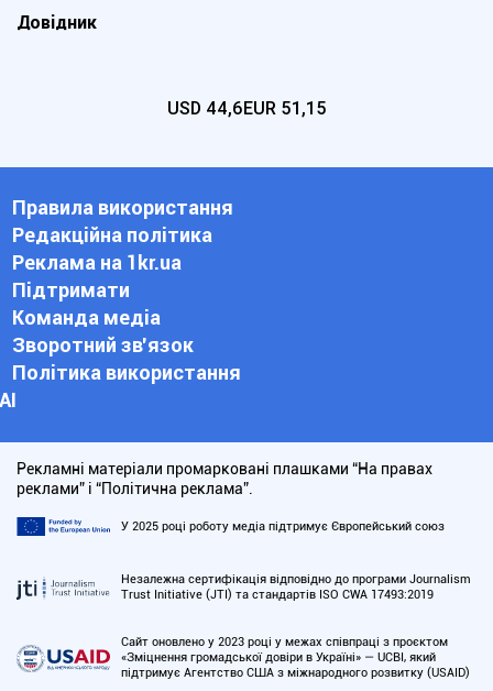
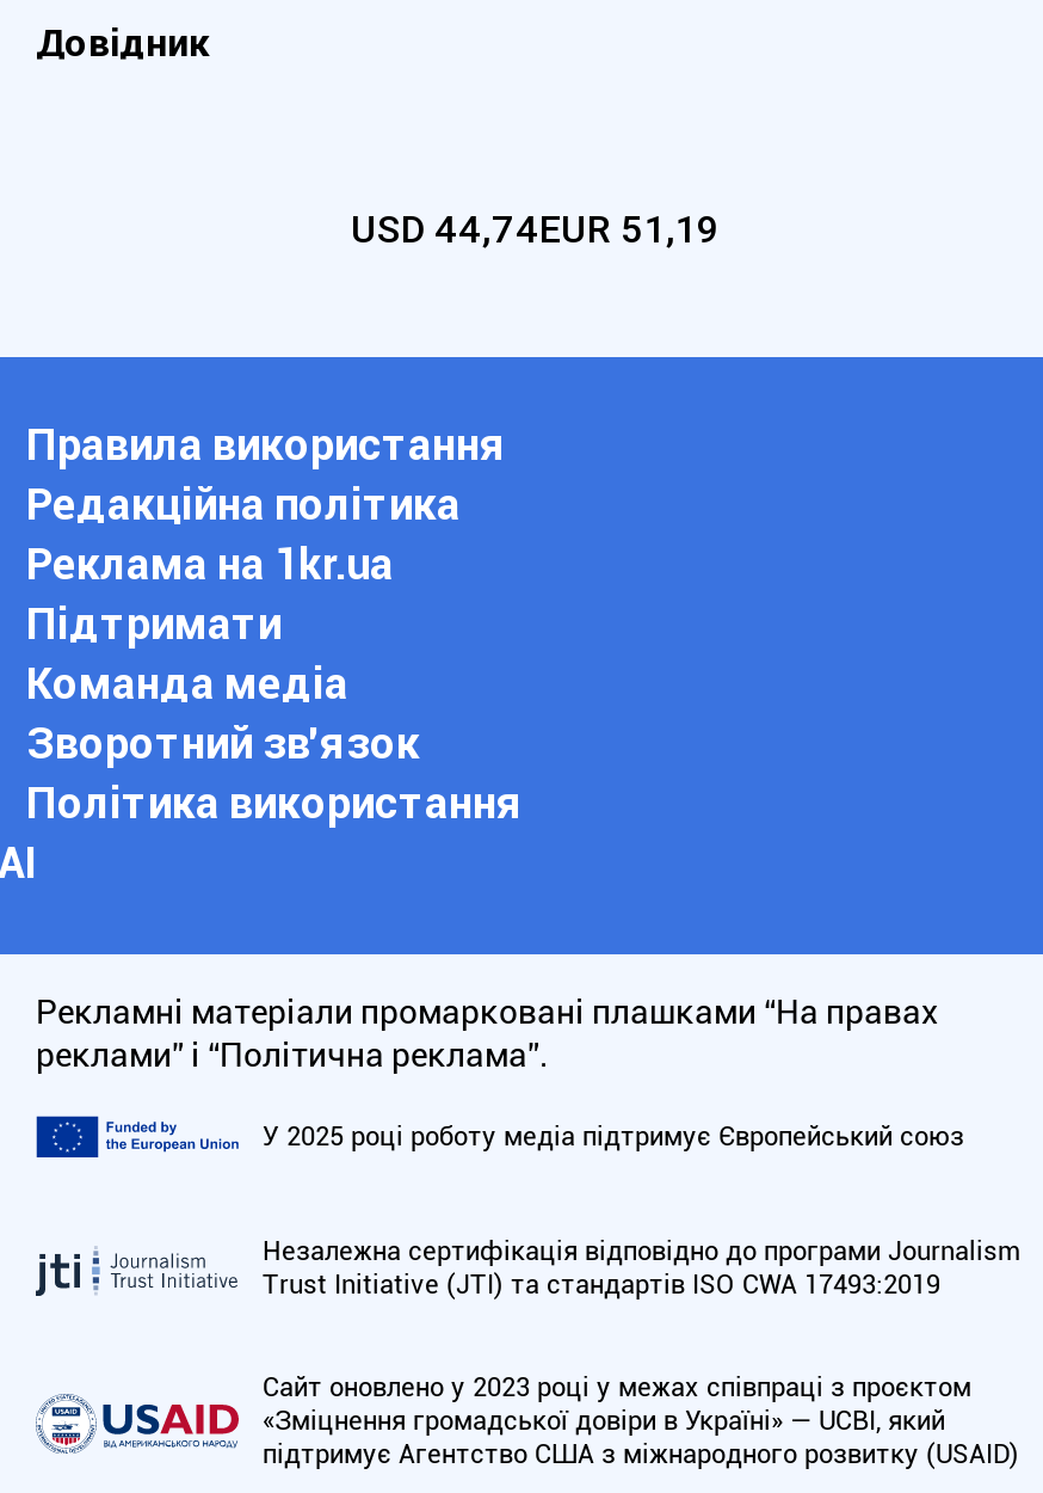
- USD 44,6EUR 51,15
+ USD 44,74EUR 51,19
